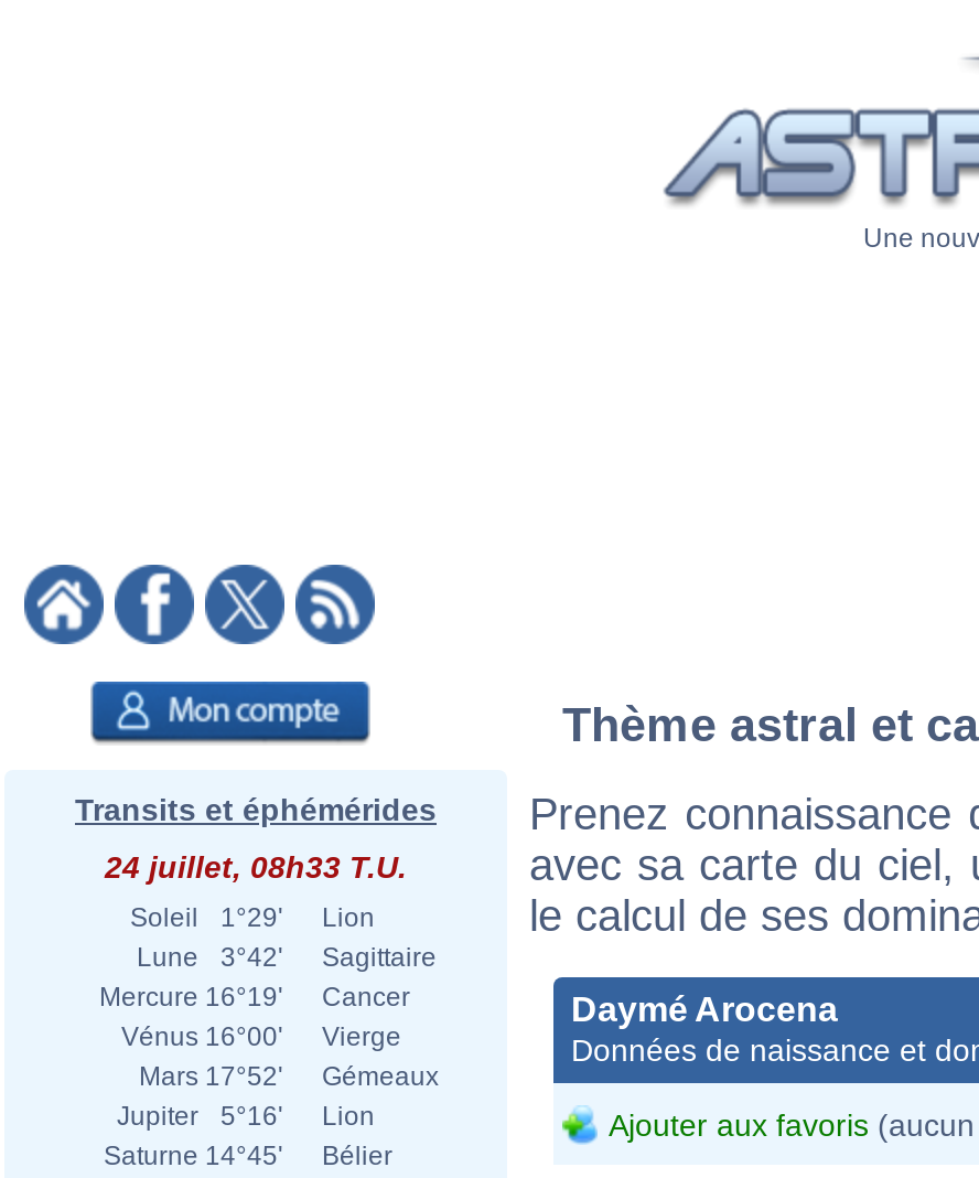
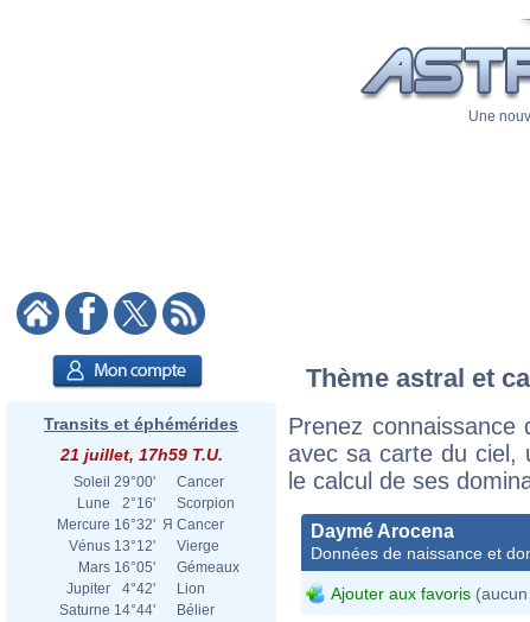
- 24 juillet, 08h33 T.U.
+ 21 juillet, 17h59 T.U.

- Soleil 1°29'
- Lion
- Lune 3°42'
- Sagittaire
- Mercure 16°19'
+ Soleil 29°00'

moved up: Cancer

- Vénus 16°00'
+ Lune 2°16'
+ Scorpion
+ Mercure 16°32' Я Cancer
+ Vénus 13°12'

- Mars 17°52' Gémeaux
+ Mars 16°05' Gémeaux

- Jupiter 5°16' Lion
+ Jupiter 4°42' Lion

- Saturne 14°45' Bélier
+ Saturne 14°44' Bélier
